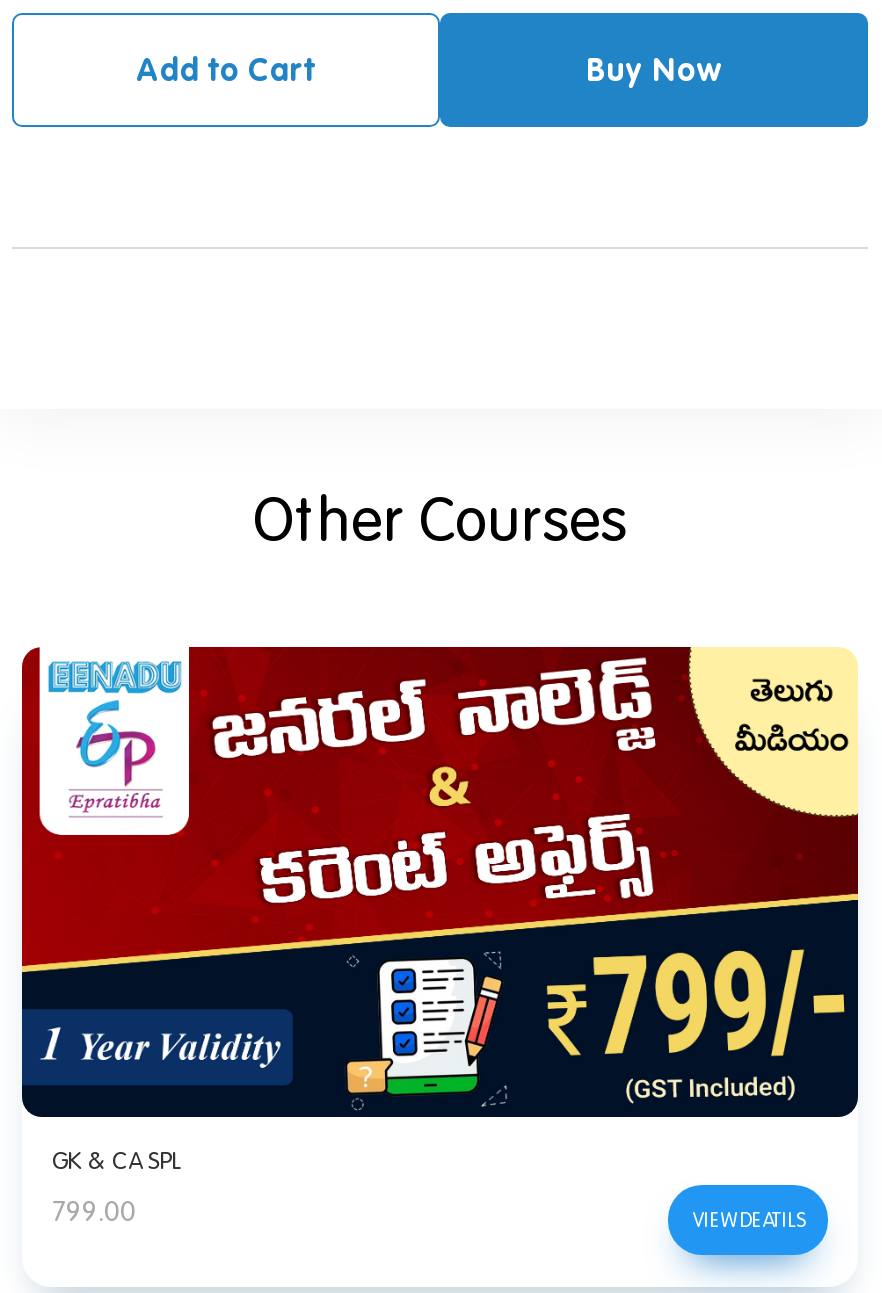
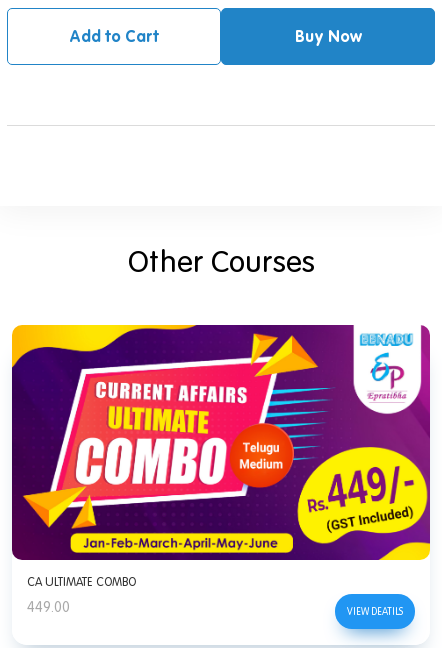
- [image]
- GK & CA SPL
- 799.00
+ [image]
+ CA ULTIMATE COMBO
+ 449.00
